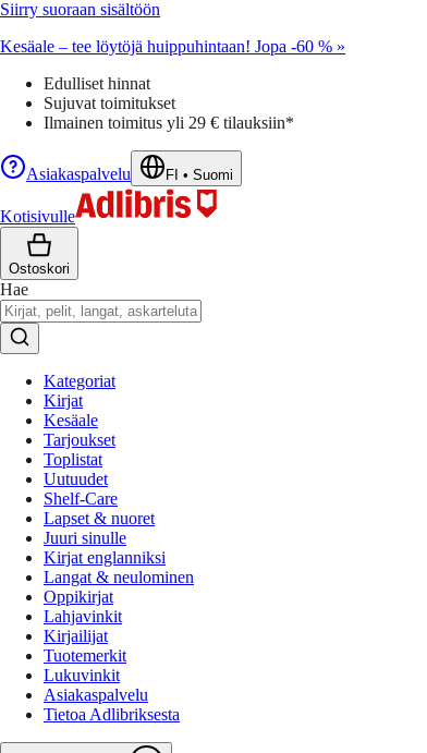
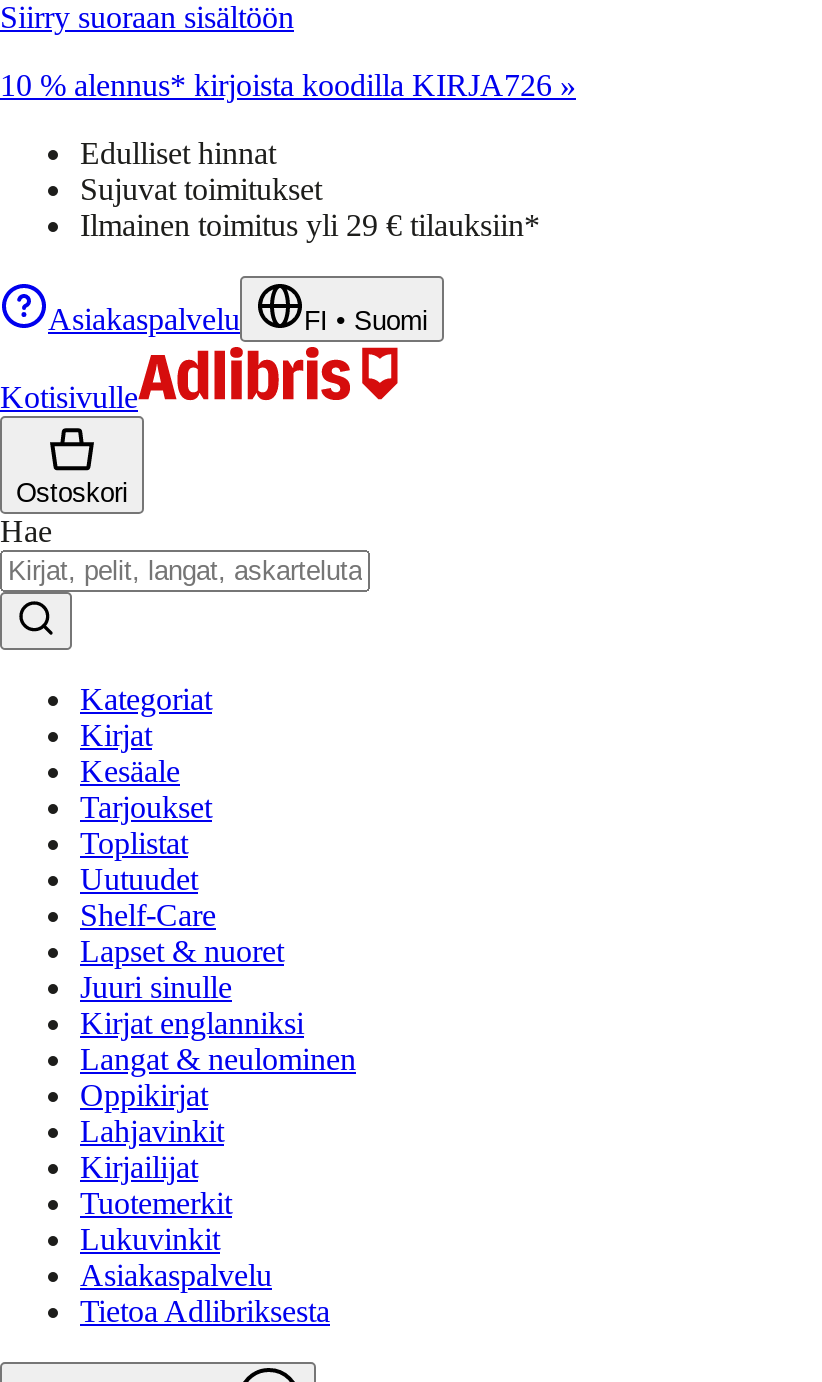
- Kesäale – tee löytöjä huippuhintaan! Jopa -60 % »
+ 10 % alennus* kirjoista koodilla KIRJA726 »
